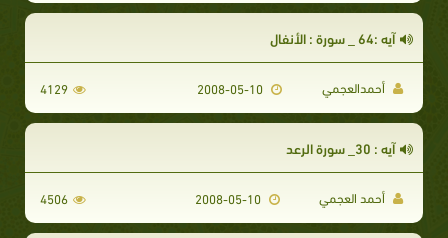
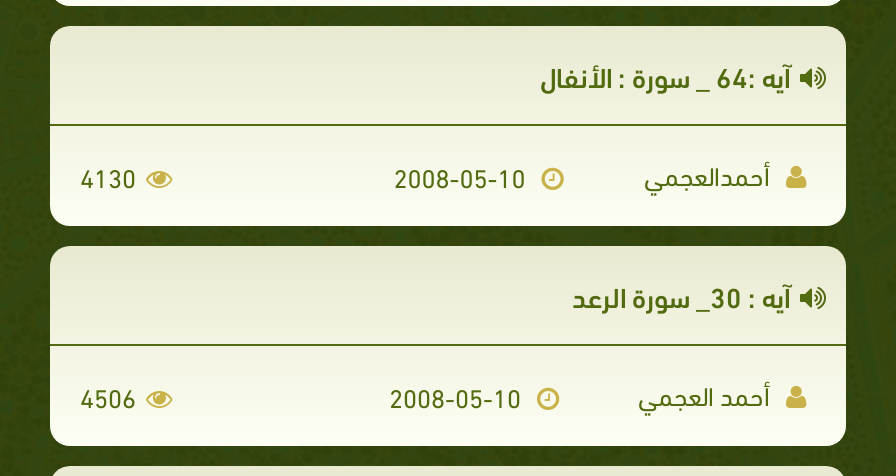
- 4129
+ 4130
